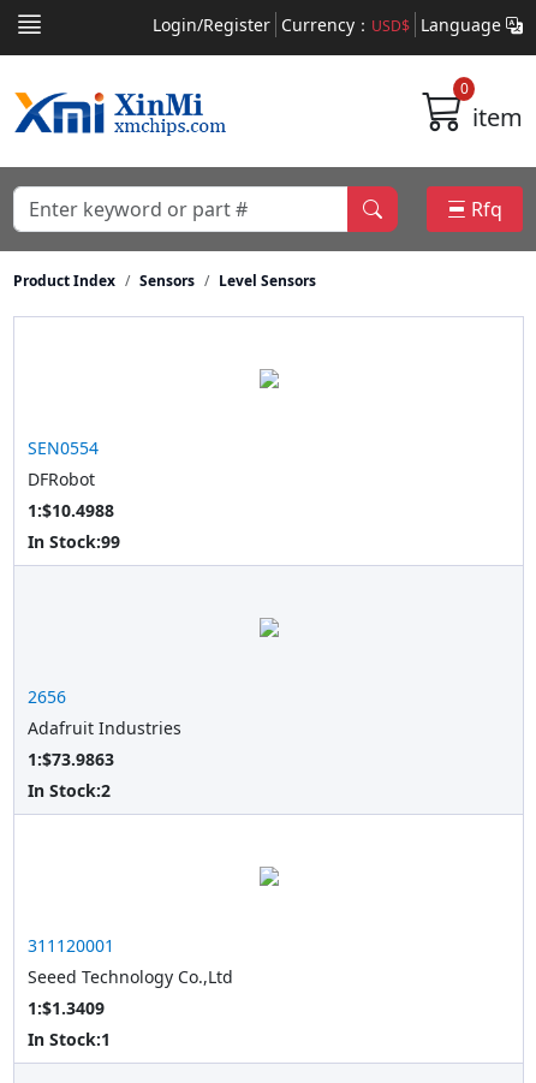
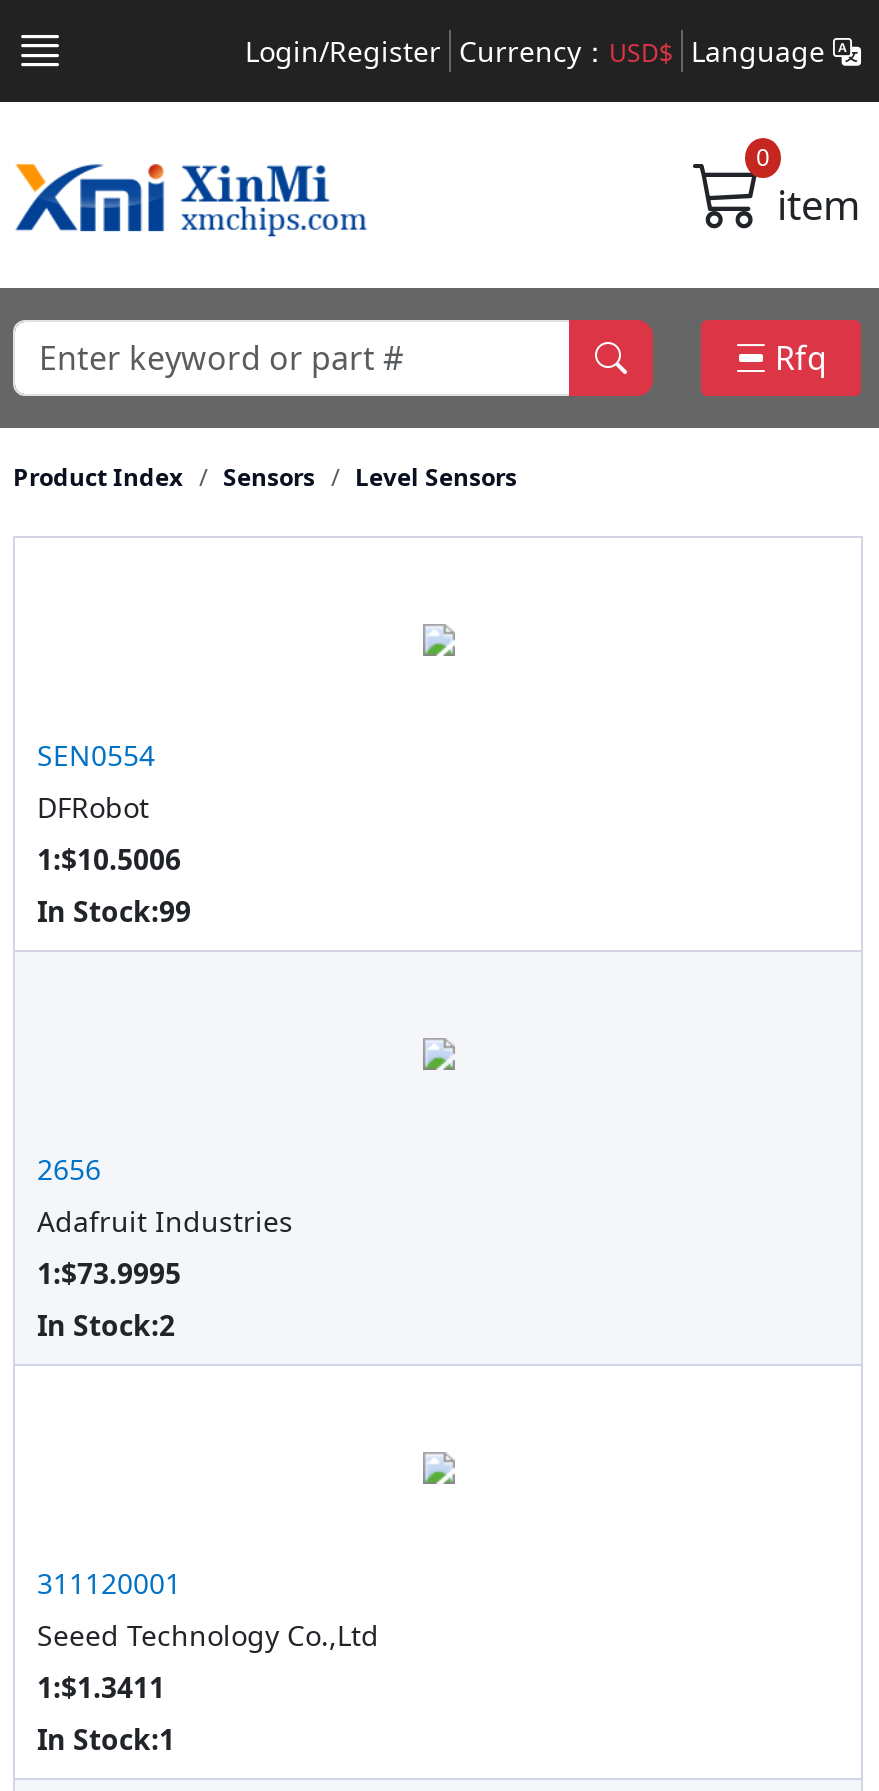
- 1:$10.4988
+ 1:$10.5006

- 1:$73.9863
+ 1:$73.9995

- 1:$1.3409
+ 1:$1.3411
